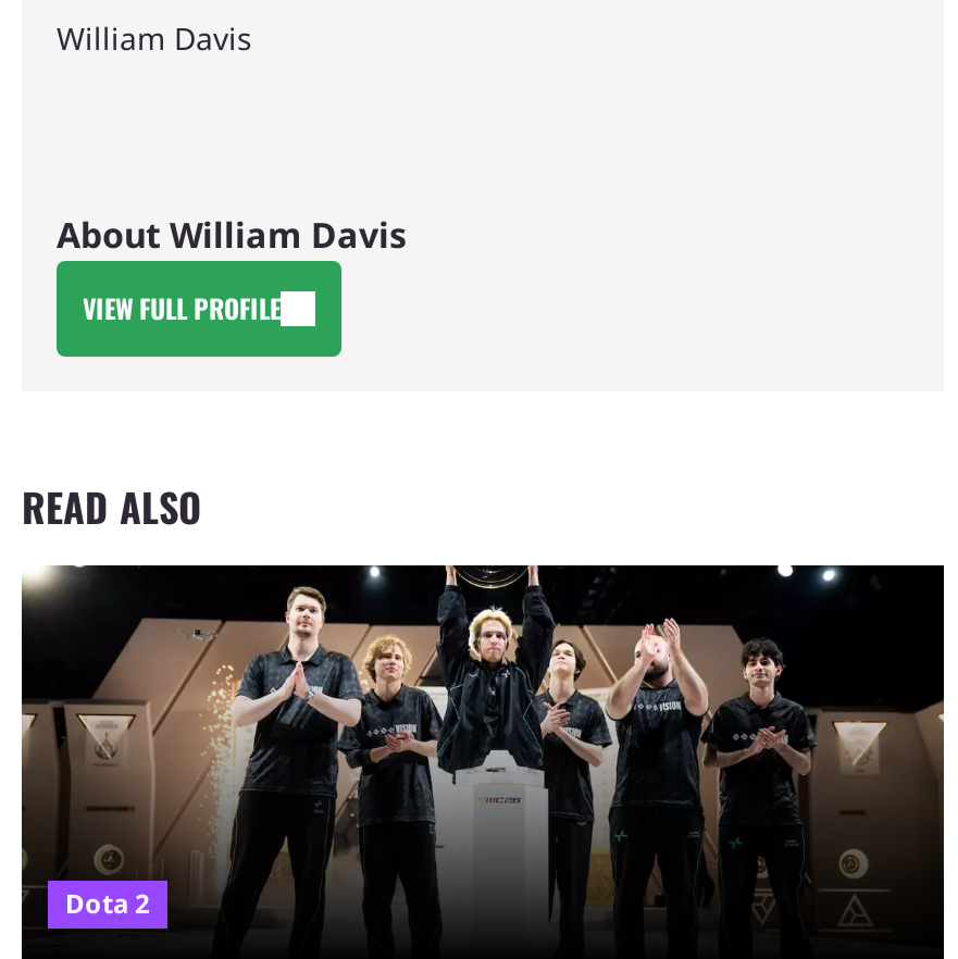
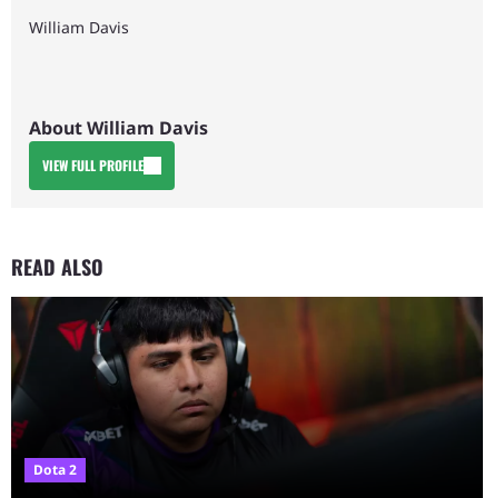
- [image]
+ [image]
